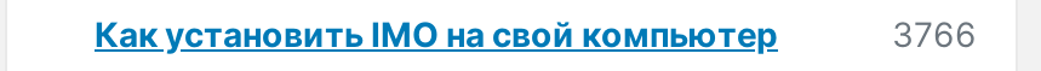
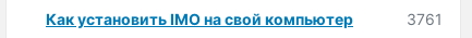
- 3766
+ 3761
